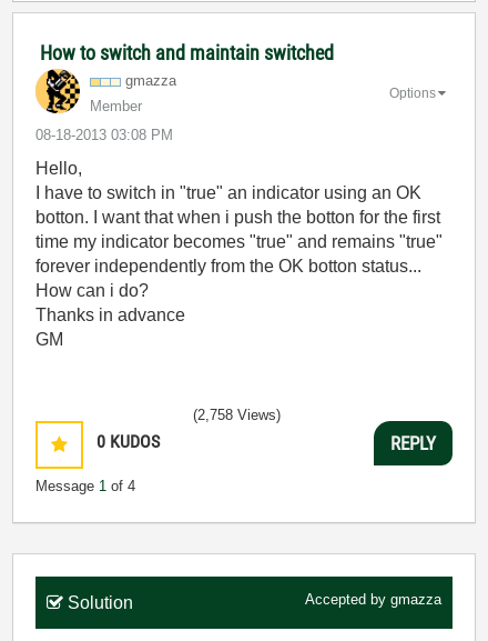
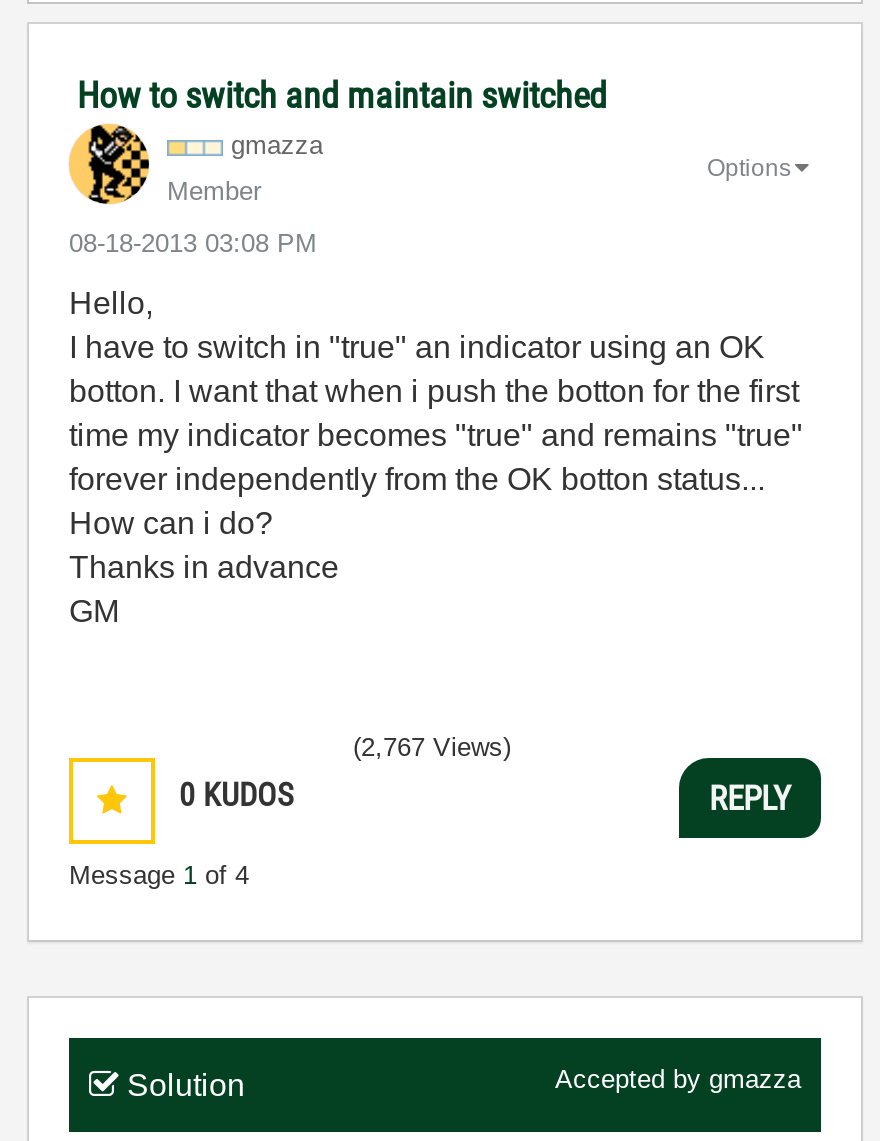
- (2,758 Views)
+ (2,767 Views)
